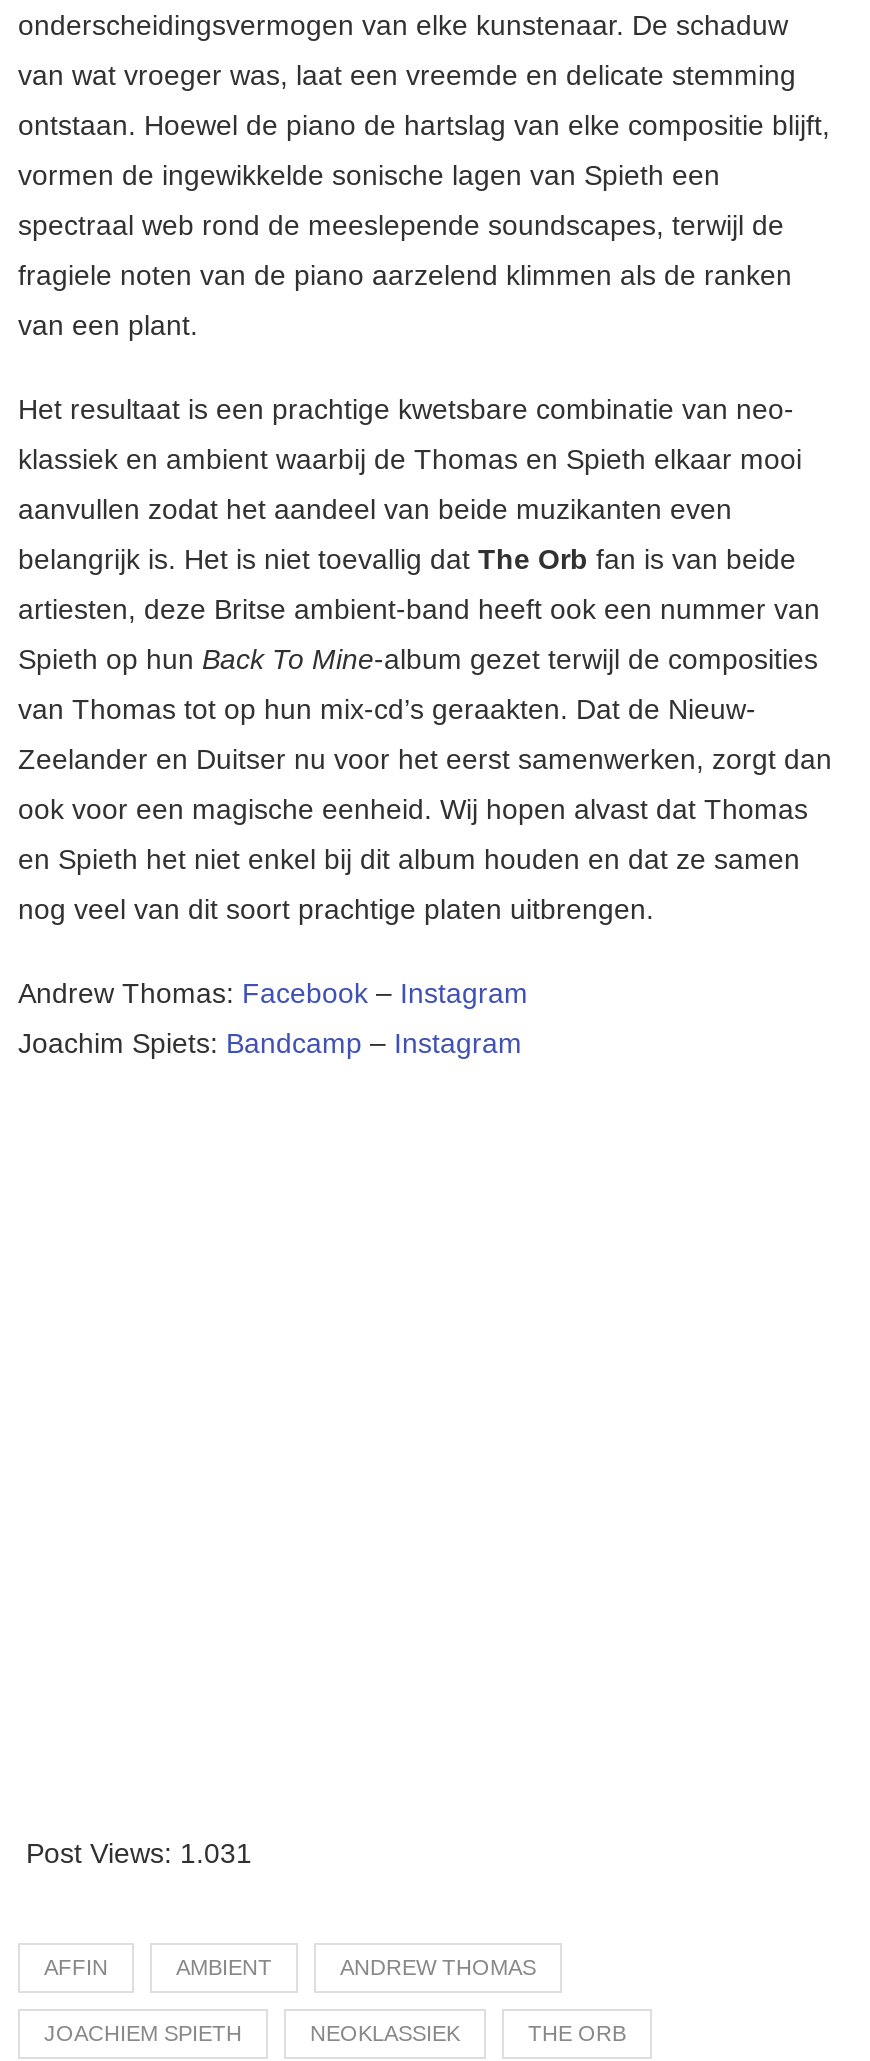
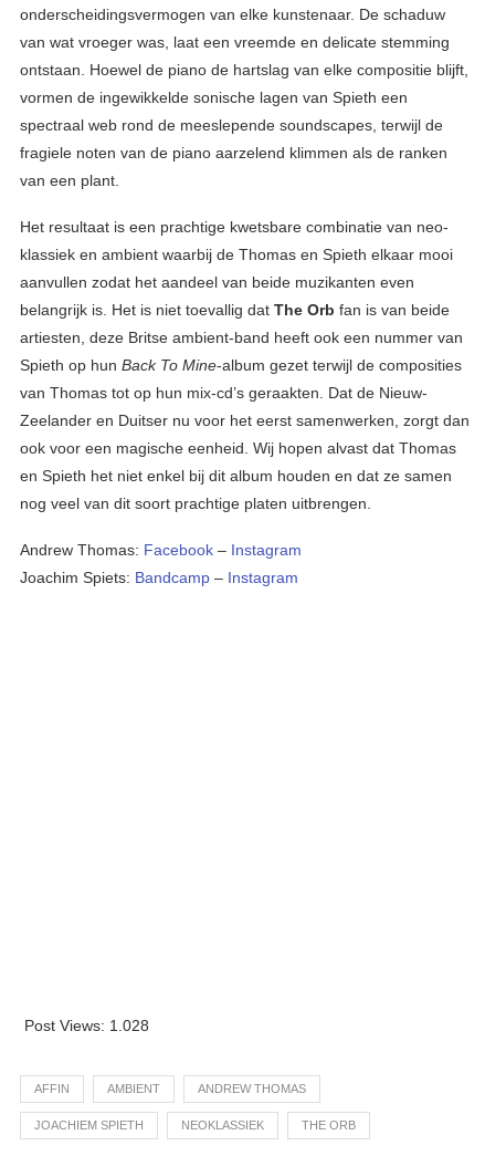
- Post Views: 1.031
+ Post Views: 1.028
